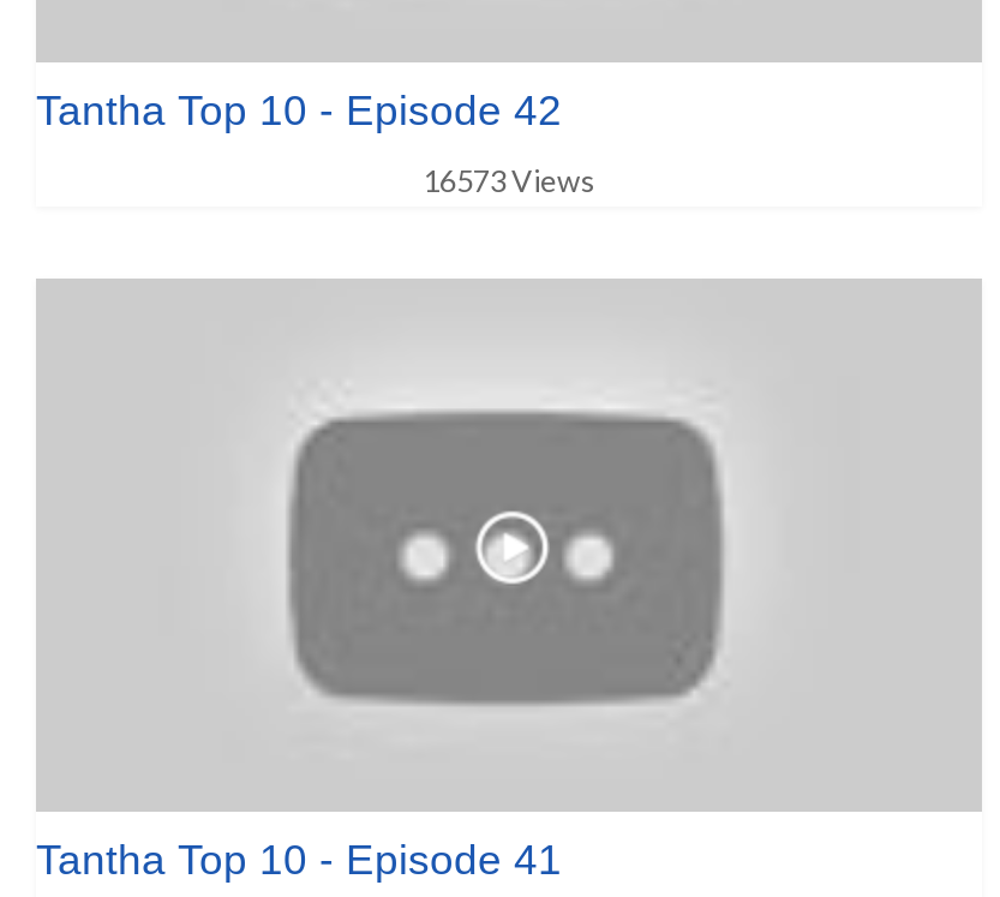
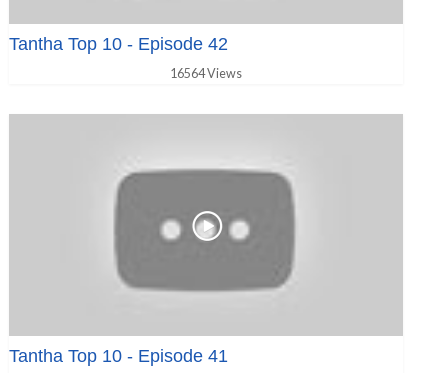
- 16573 Views
+ 16564 Views
